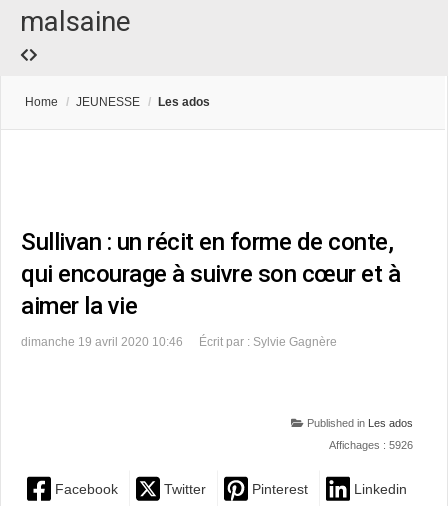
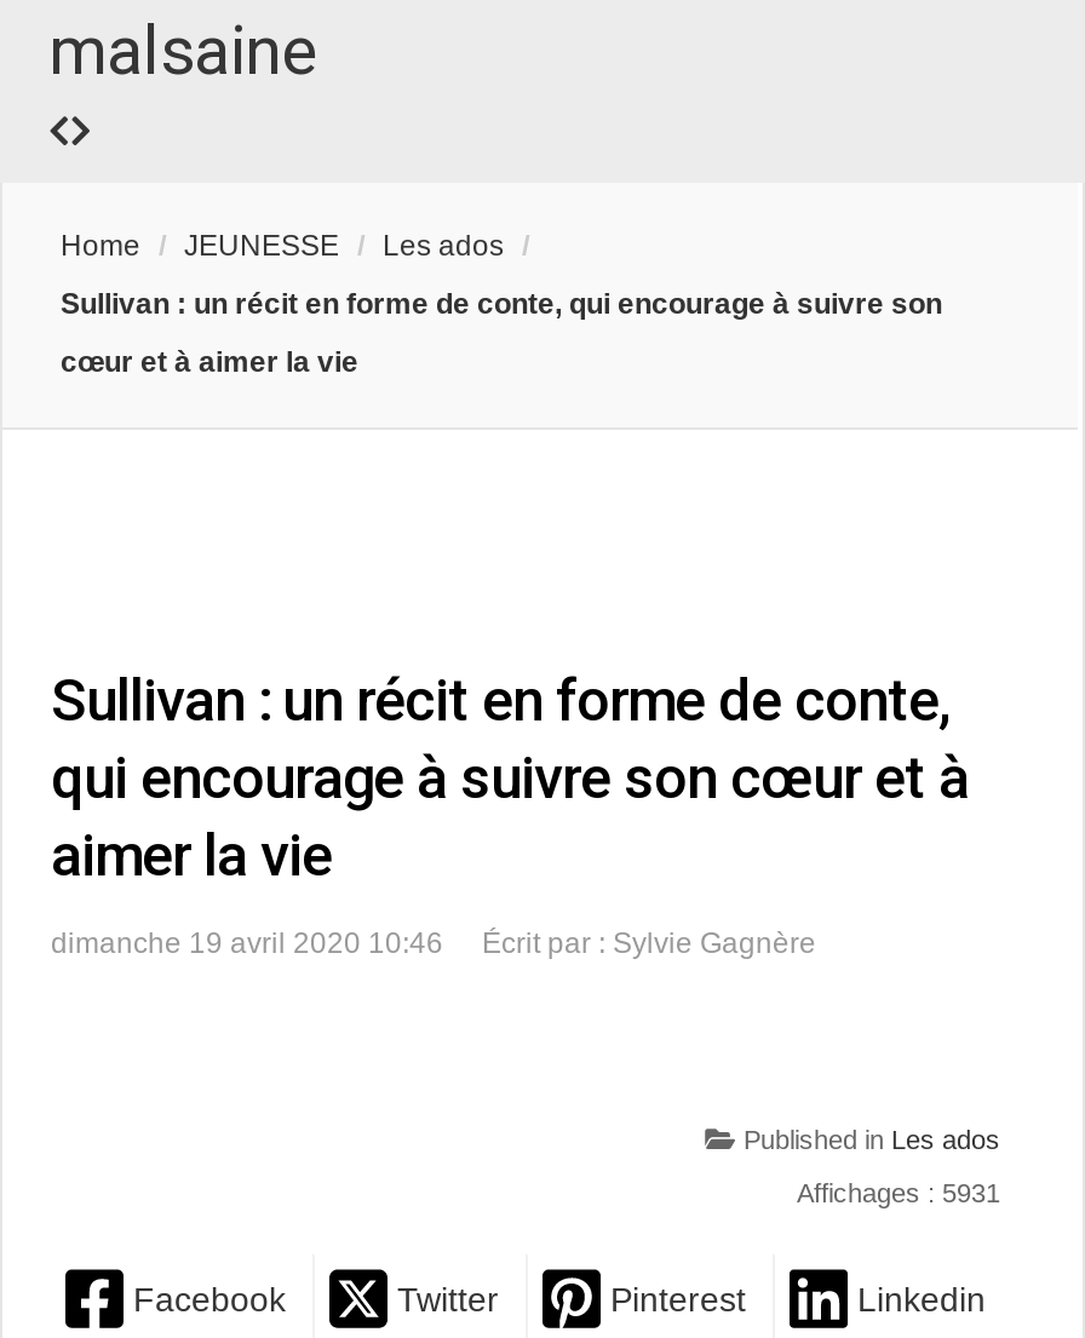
- Home / JEUNESSE / Les ados
+ Home / JEUNESSE / Les ados /
+ Sullivan : un récit en forme de conte, qui encourage à suivre son
+ cœur et à aimer la vie

- Affichages : 5926
+ Affichages : 5931
